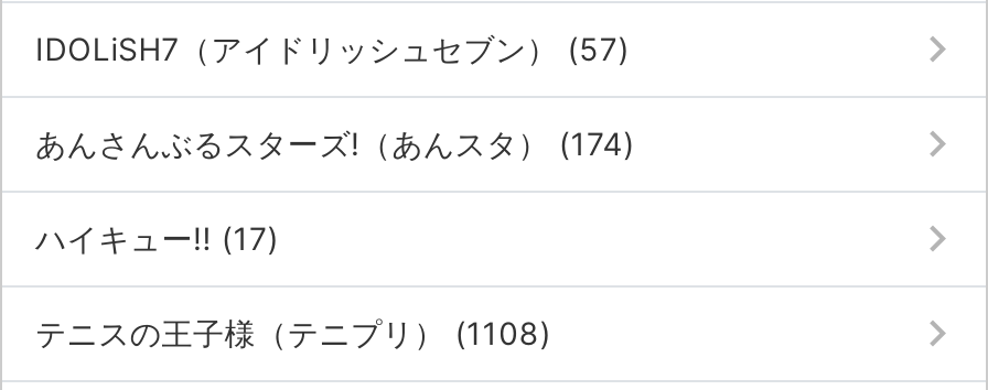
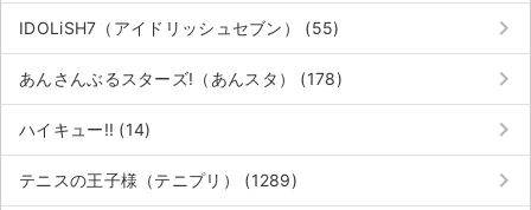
- IDOLiSH7（アイドリッシュセブン） (57)
+ IDOLiSH7（アイドリッシュセブン） (55)

- あんさんぶるスターズ!（あんスタ） (174)
+ あんさんぶるスターズ!（あんスタ） (178)

- ハイキュー!! (17)
+ ハイキュー!! (14)

- テニスの王子様（テニプリ） (1108)
+ テニスの王子様（テニプリ） (1289)
